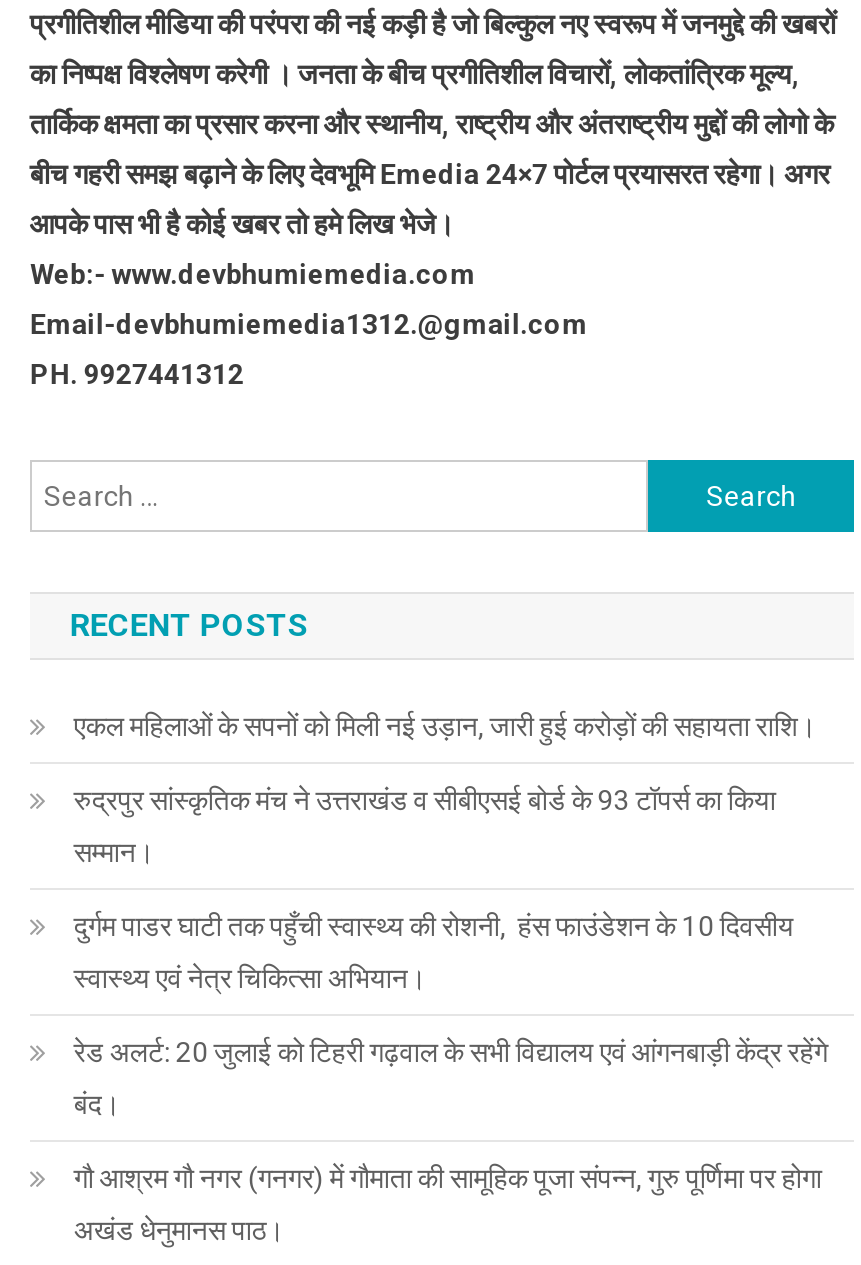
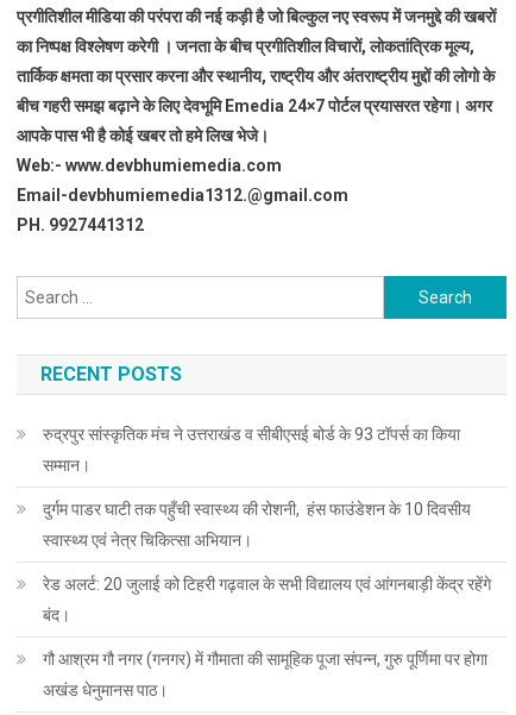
- एकल महिलाओं के सपनों को मिली नई उड़ान, जारी हुई करोड़ों की सहायता राशि।
